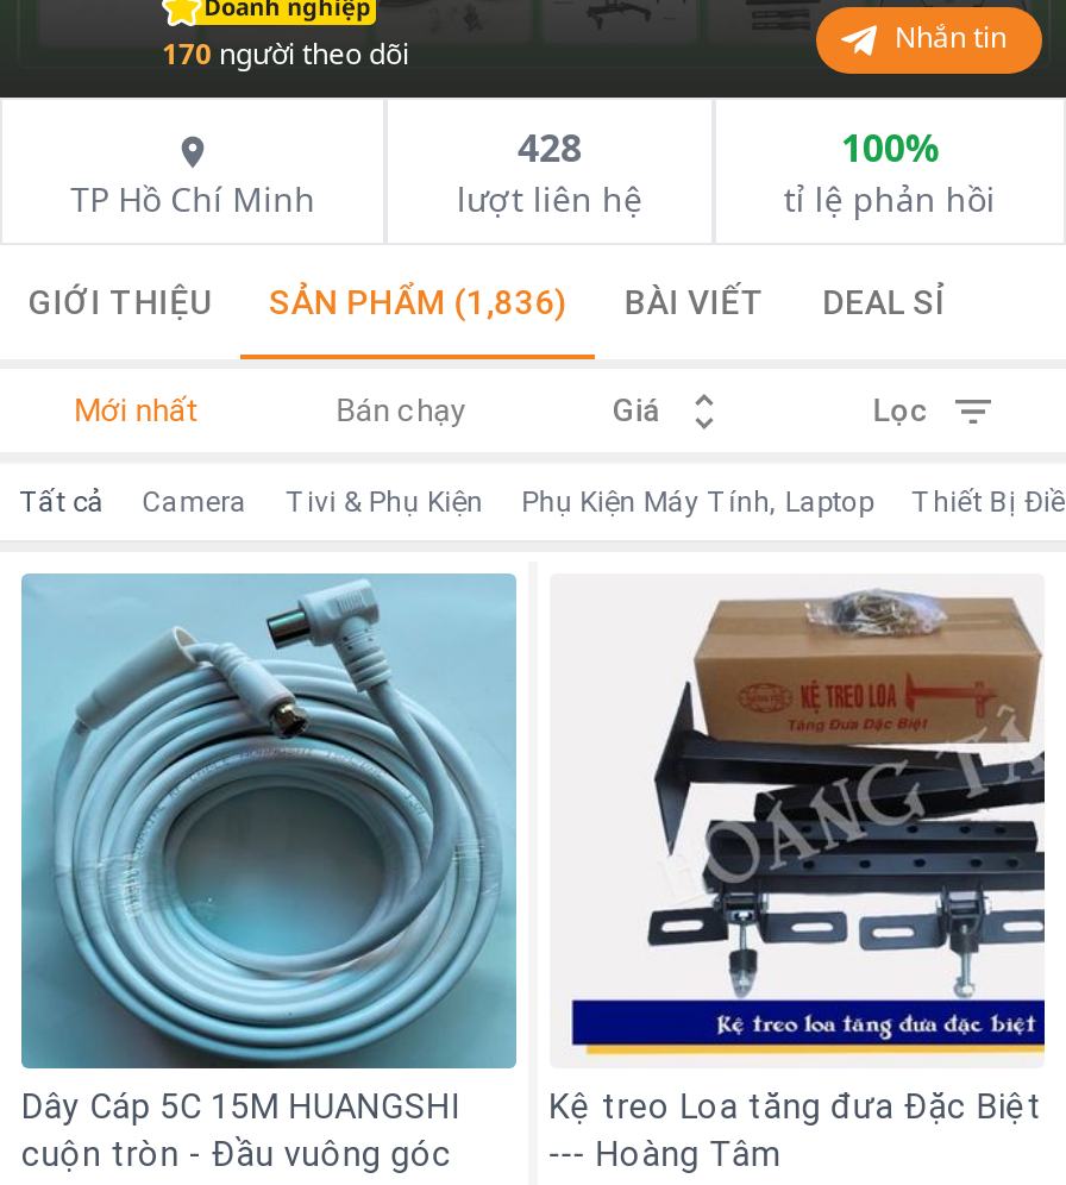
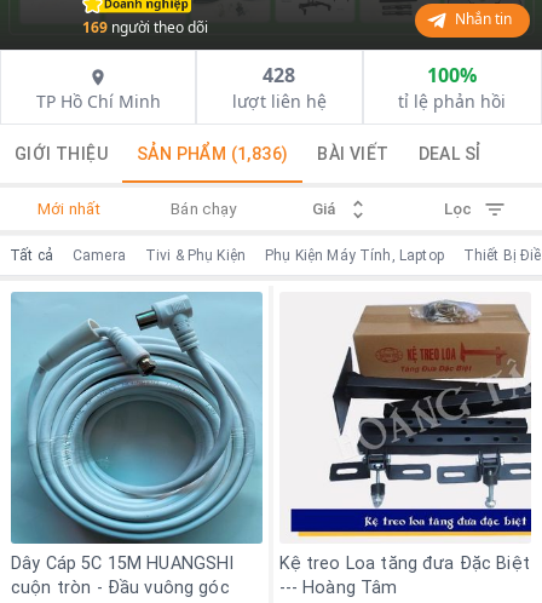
- 170 người theo dõi
+ 169 người theo dõi
